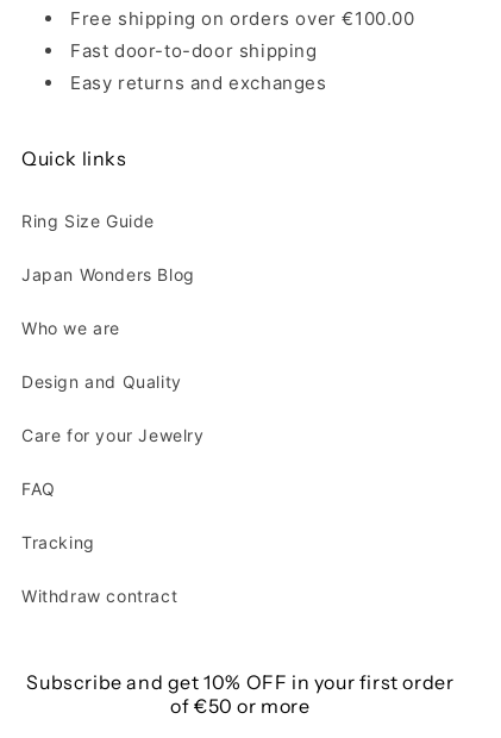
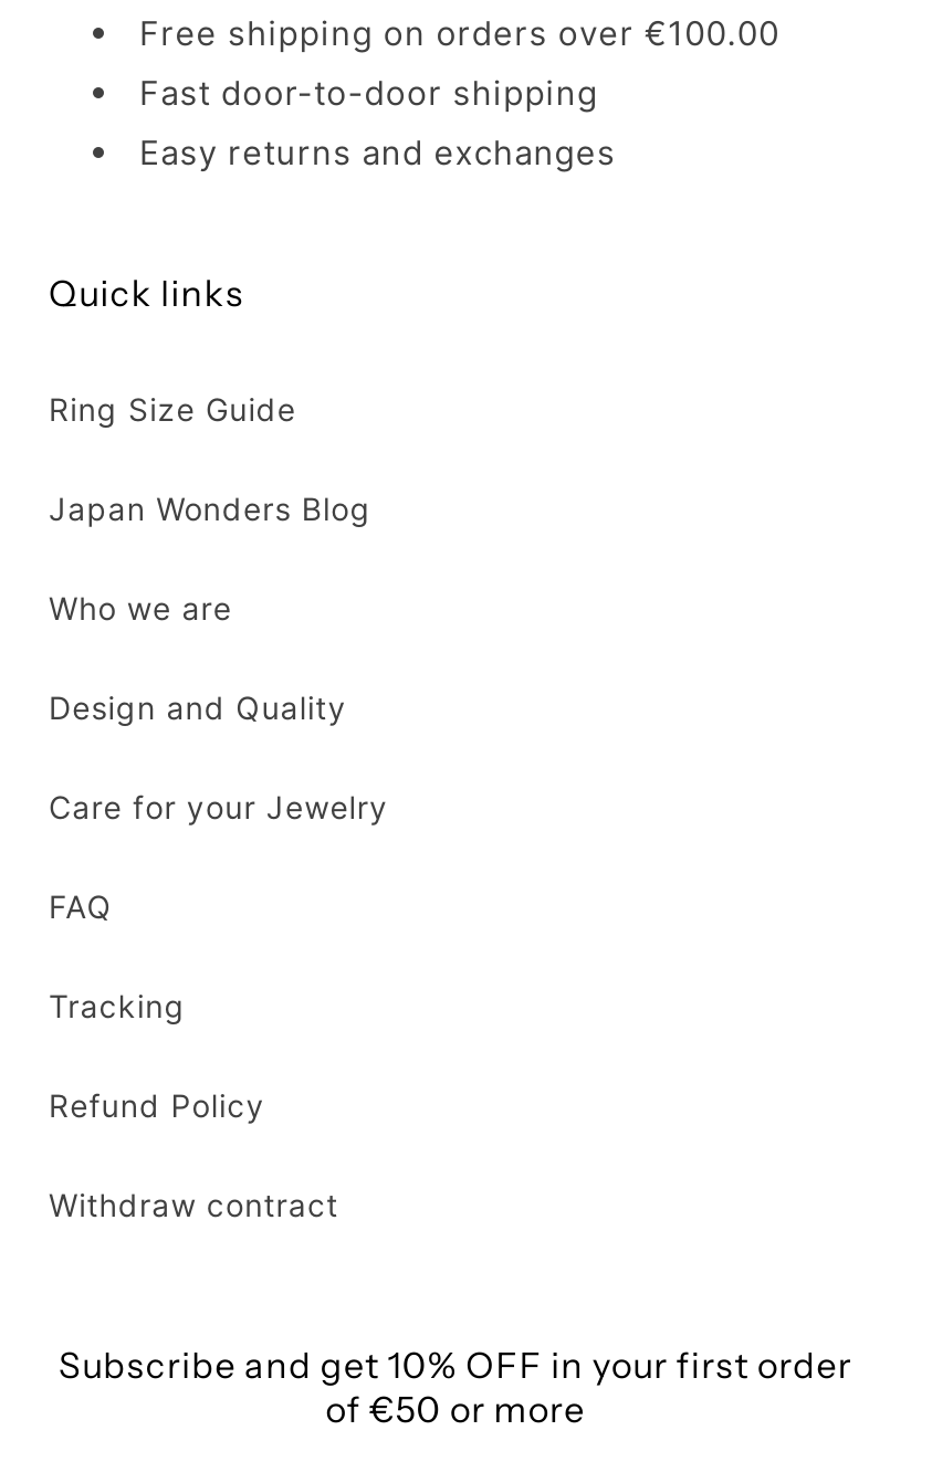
+ Refund Policy
